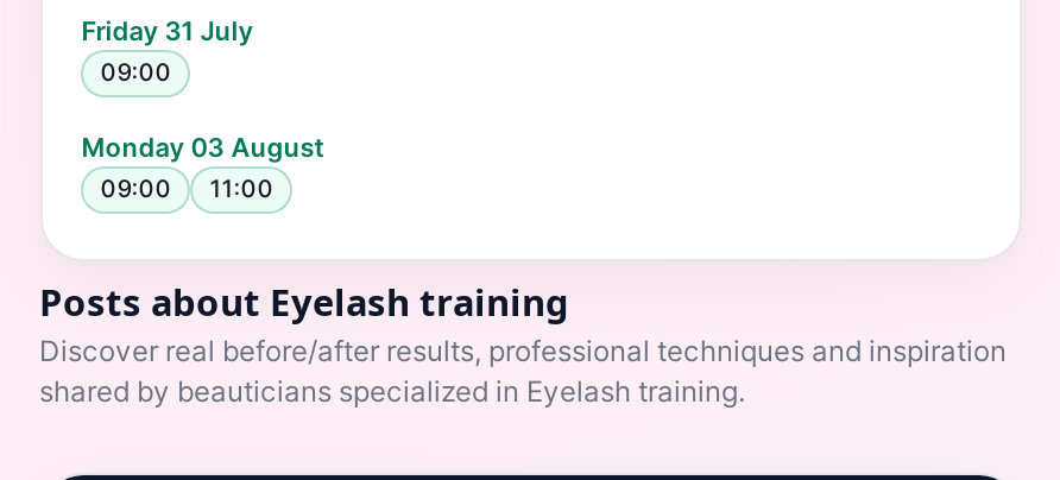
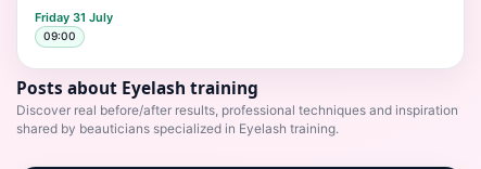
- Monday 03 August
- 09:00
- 11:00
